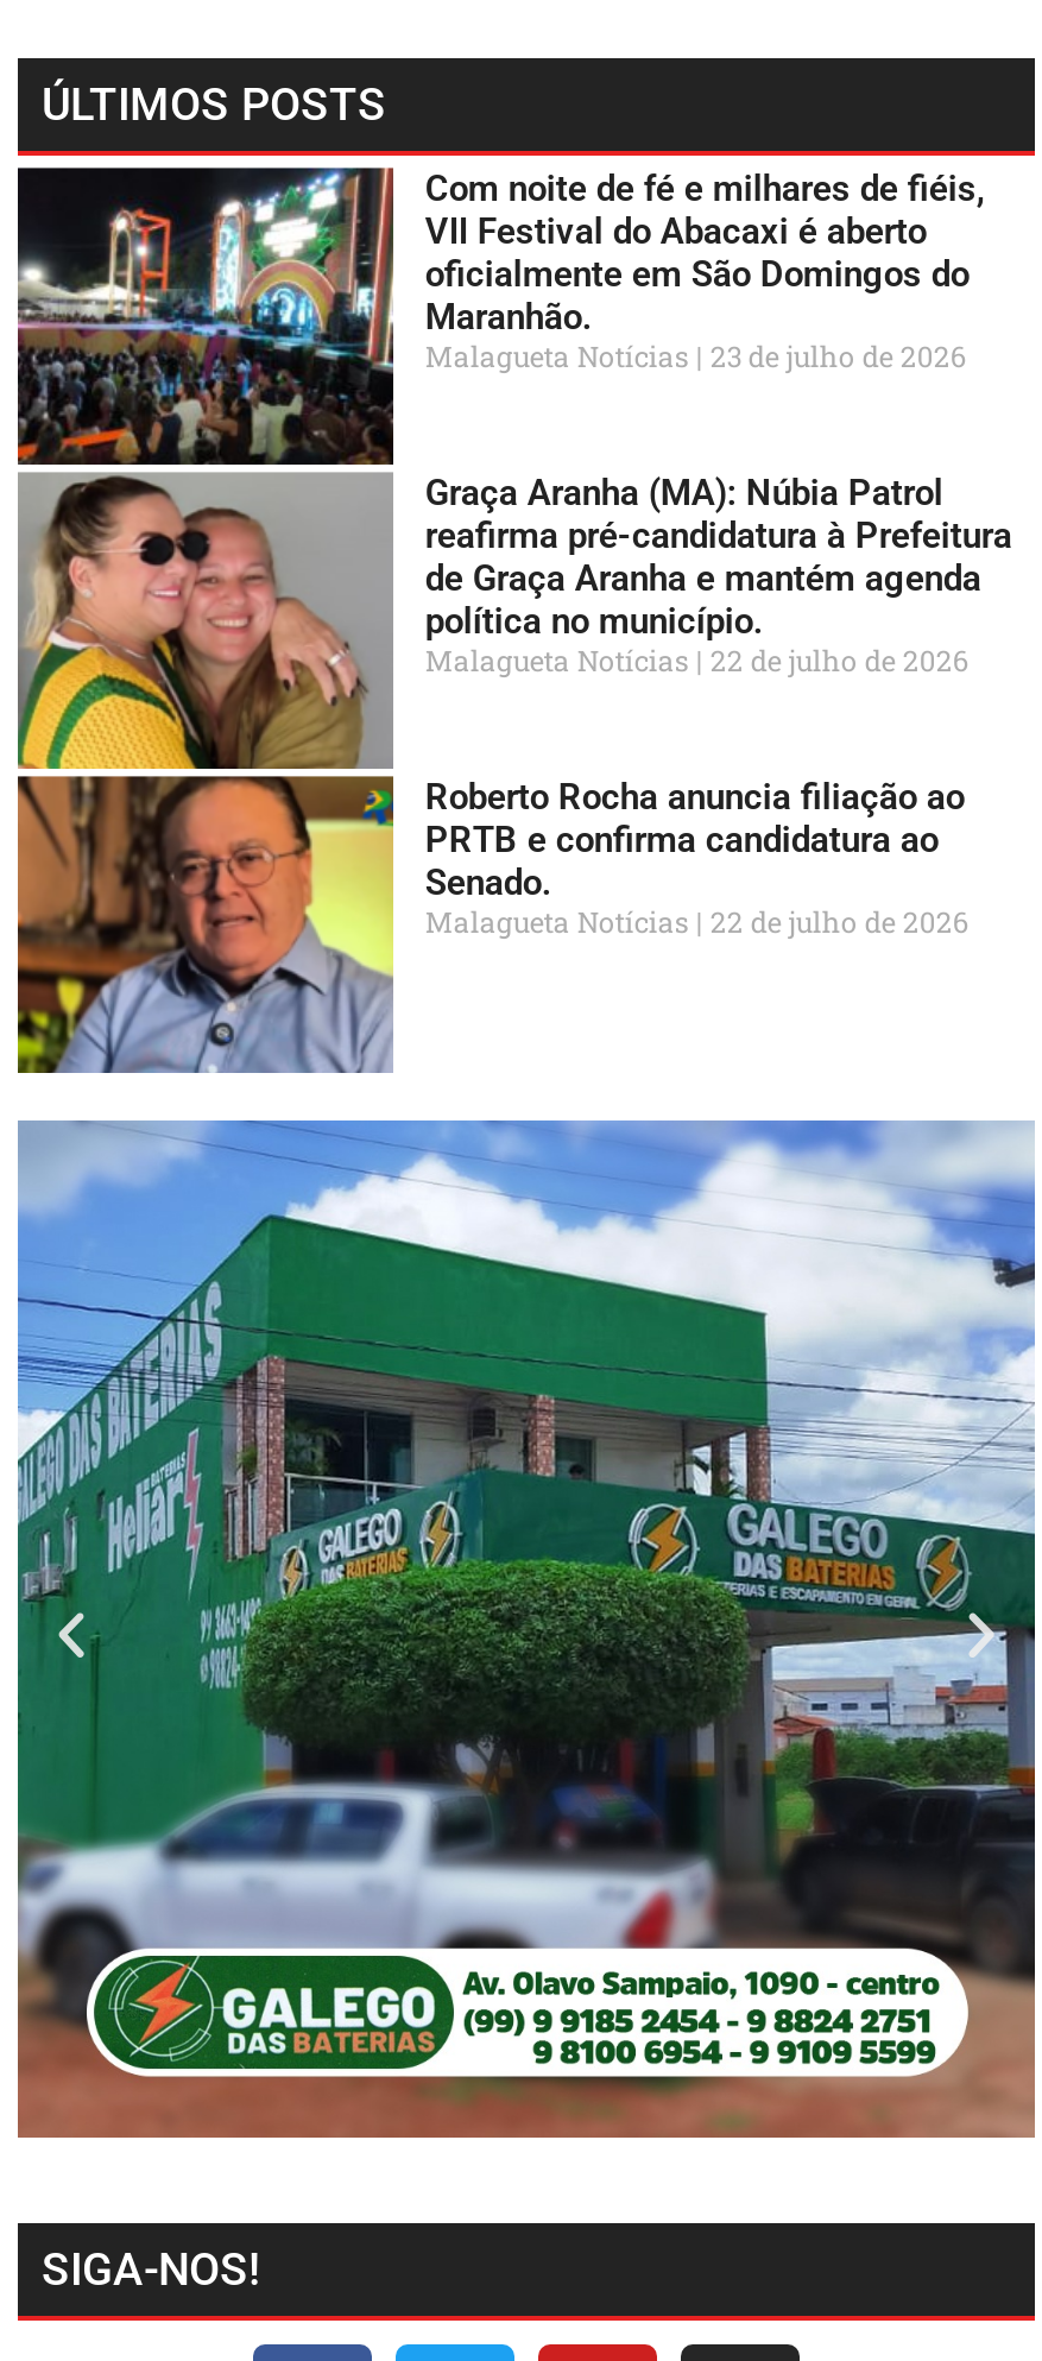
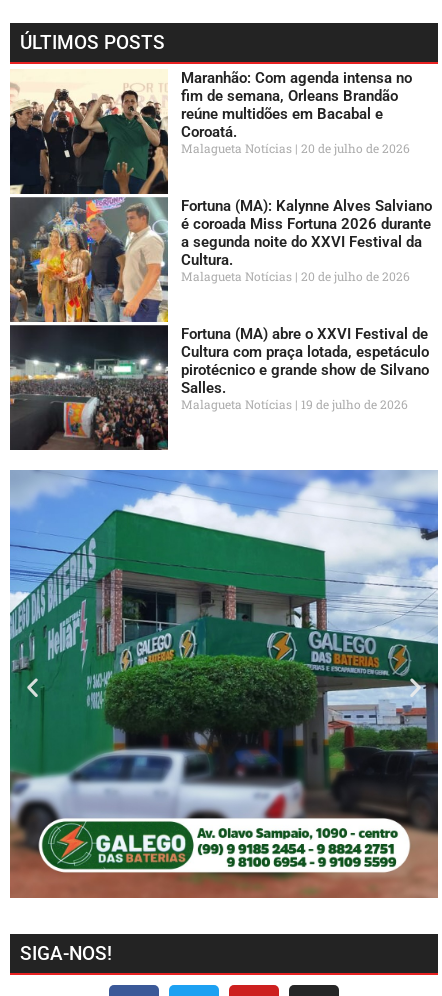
- [image]
- Com noite de fé e milhares de fiéis,
- VII Festival do Abacaxi é aberto
- oficialmente em São Domingos do
- Maranhão.
- Malagueta Notícias 23 de julho de 2026
+ [image]
+ Maranhão: Com agenda intensa no
+ fim de semana, Orleans Brandão
+ reúne multidões em Bacabal e
+ Coroatá.
+ Malagueta Notícias 20 de julho de 2026

- Graça Aranha (MA): Núbia Patrol
- reafirma pré-candidatura à Prefeitura
- de Graça Aranha e mantém agenda
- política no município.
- Malagueta Notícias 22 de julho de 2026
+ Fortuna (MA): Kalynne Alves Salviano
+ é coroada Miss Fortuna 2026 durante
+ a segunda noite do XXVI Festival da
+ Cultura.
+ Malagueta Notícias 20 de julho de 2026

- Roberto Rocha anuncia filiação ao
- PRTB e confirma candidatura ao
- Senado.
- Malagueta Notícias 22 de julho de 2026
+ Fortuna (MA) abre o XXVI Festival de
+ Cultura com praça lotada, espetáculo
+ pirotécnico e grande show de Silvano
+ Salles.
+ Malagueta Notícias 19 de julho de 2026
